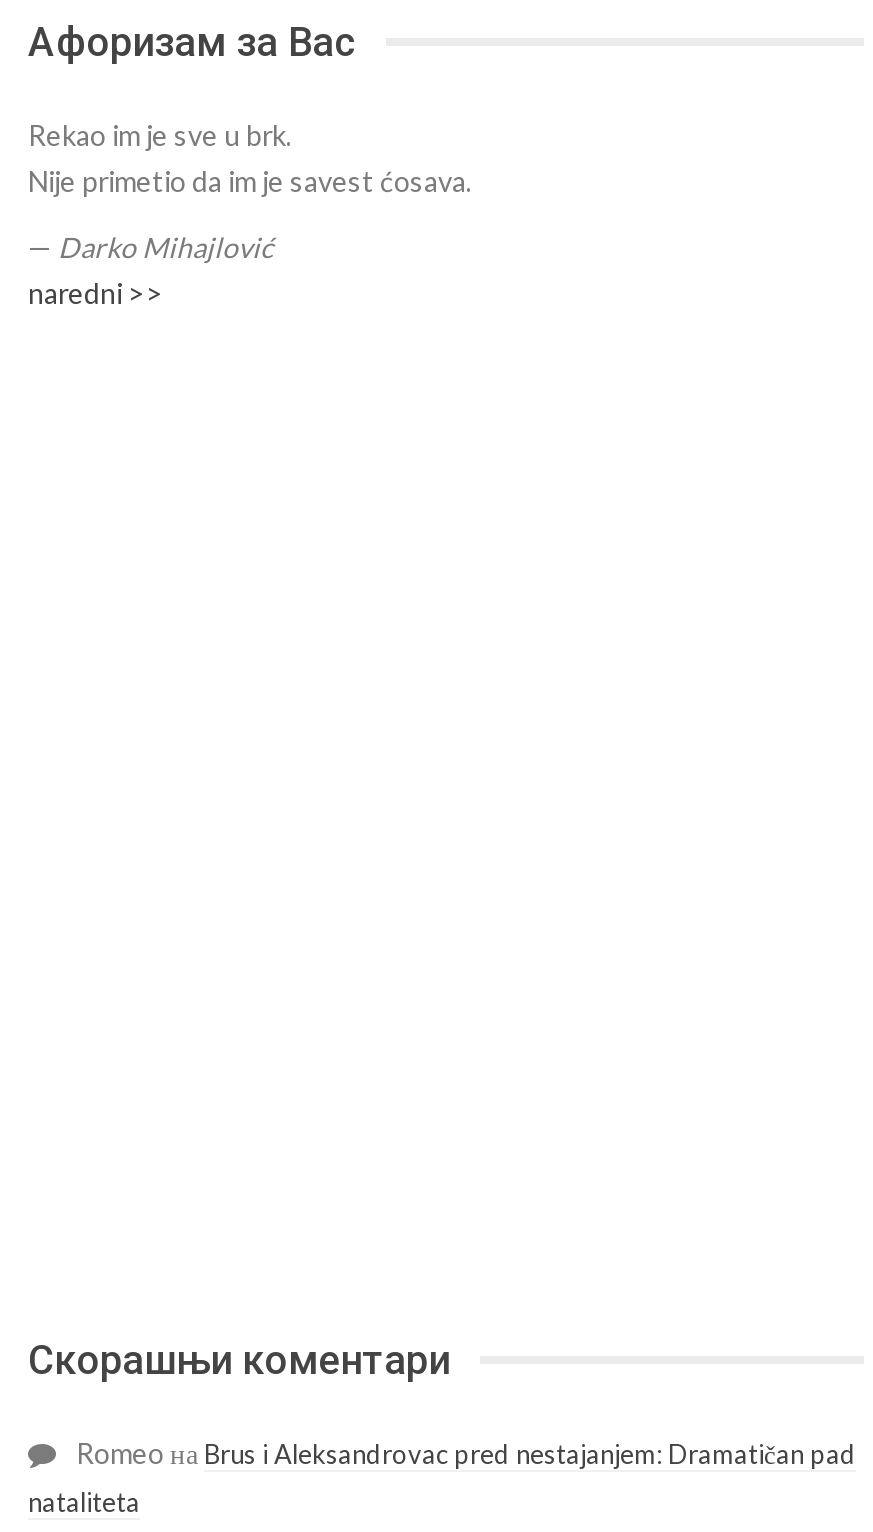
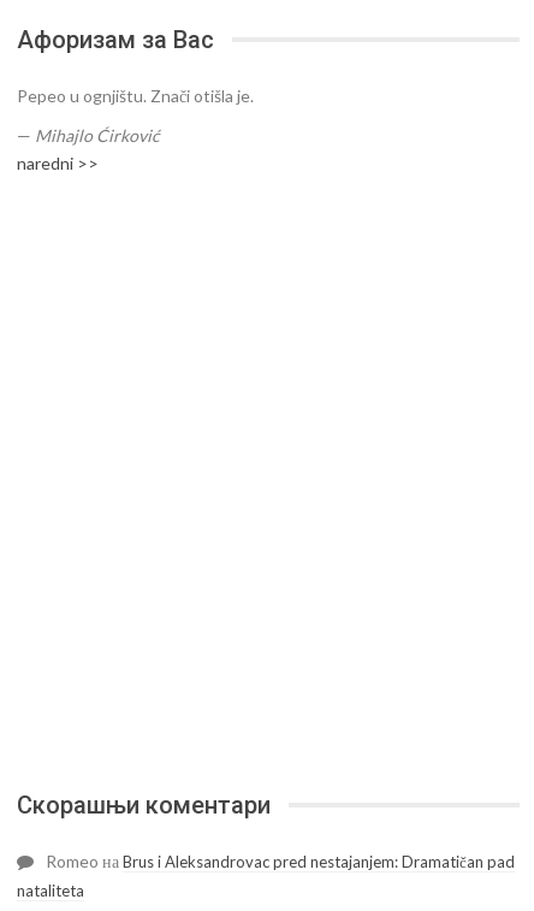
- Rekao im je sve u brk.
- Nije primetio da im je savest ćosava.
+ Pepeo u ognjištu. Znači otišla je.

- — Darko Mihajlović
+ — Mihajlo Ćirković
